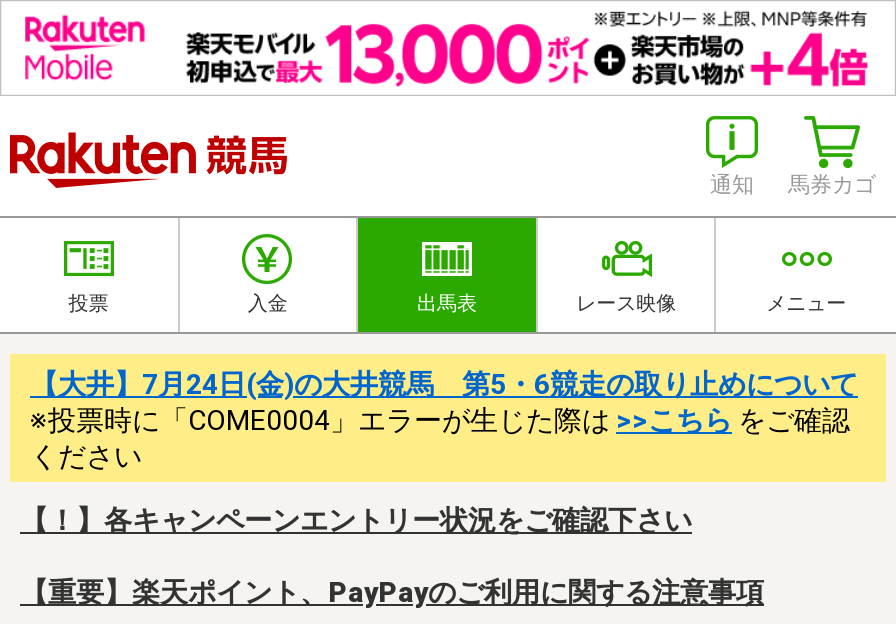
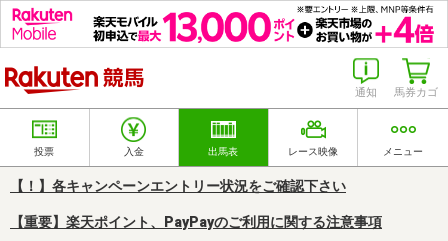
- 【大井】7月24日(金)の大井競馬 第5・6競走の取り止めについて
- ※投票時に「COME0004」エラーが生じた際は>>こちらをご確認
- ください
